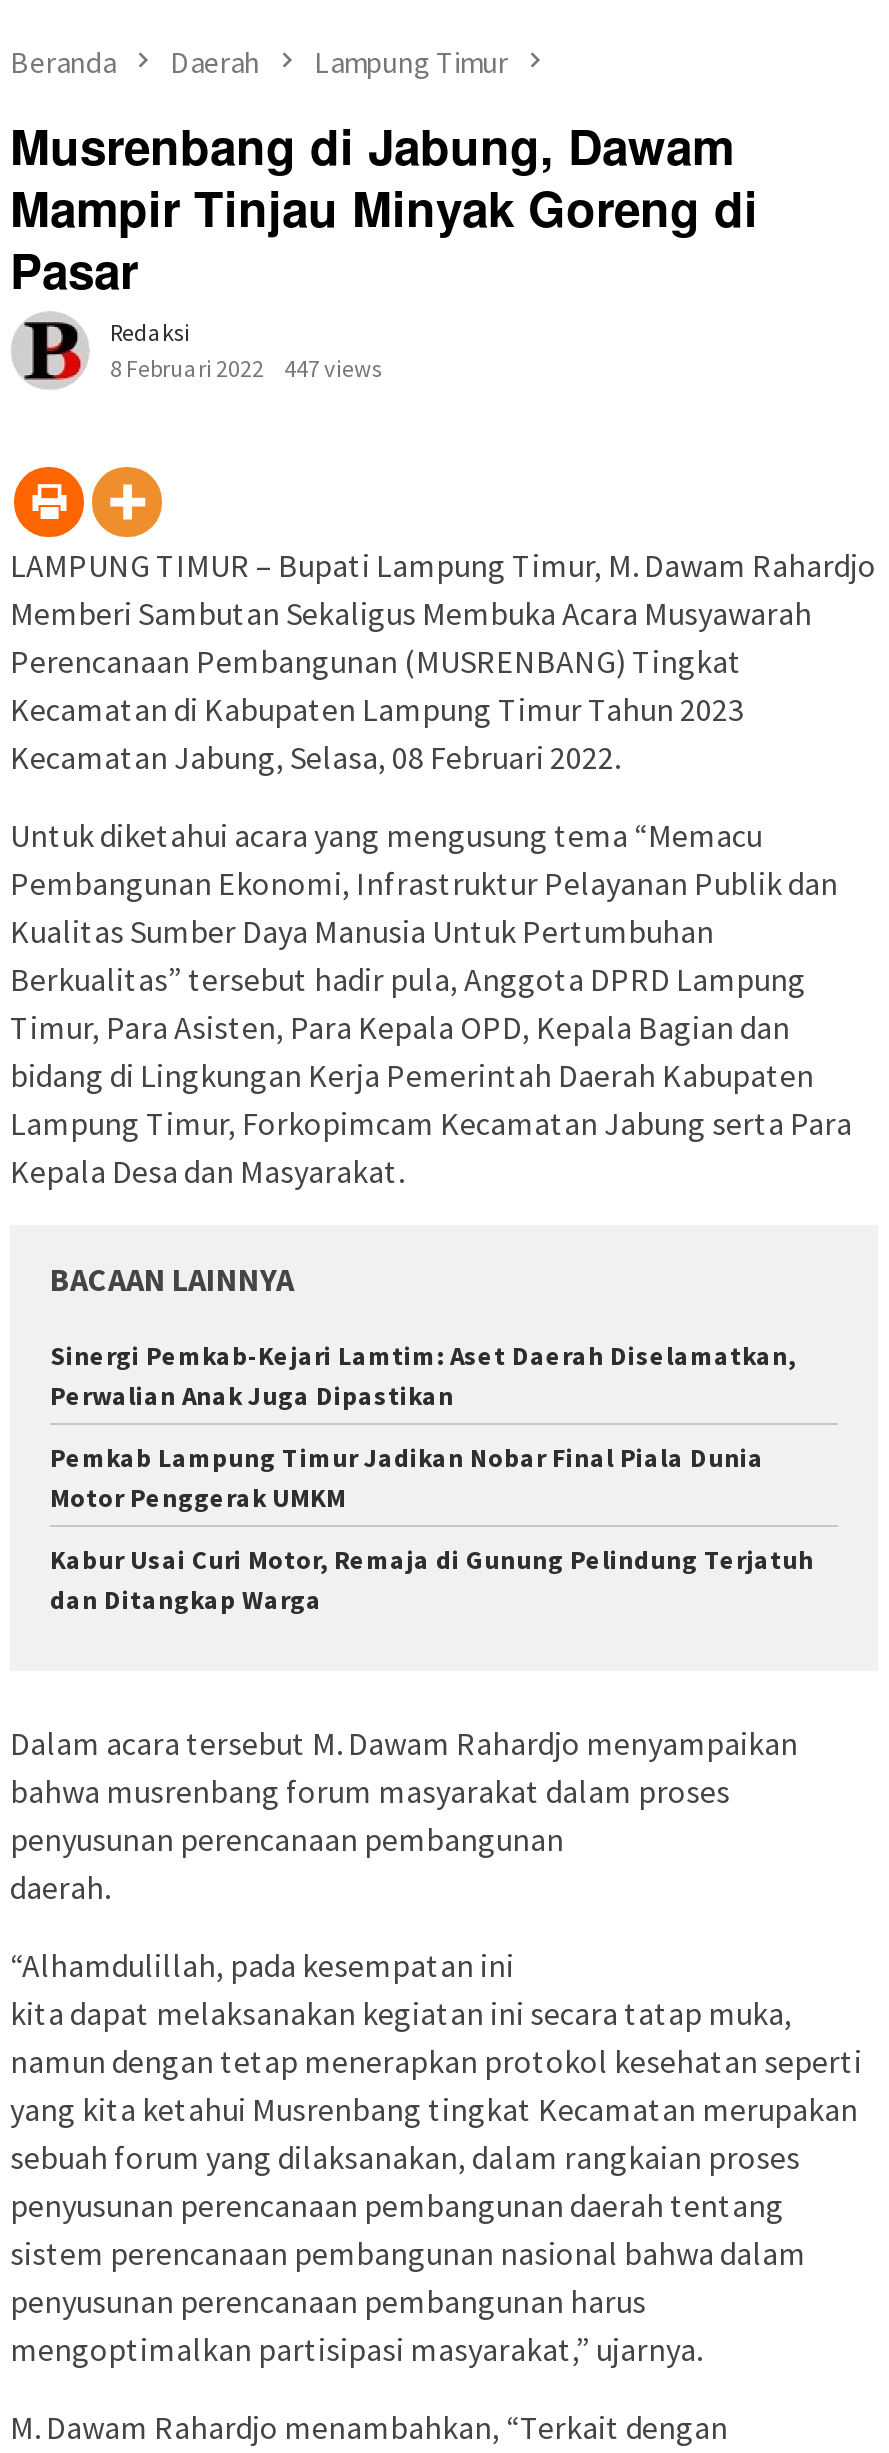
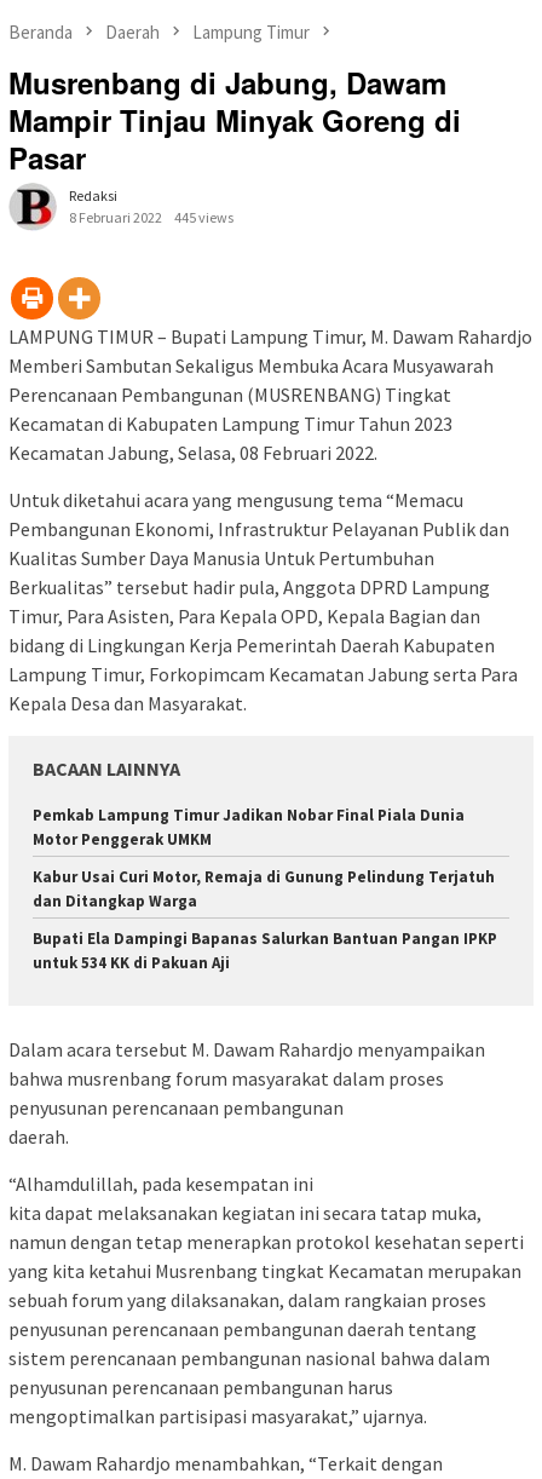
- 8 Februari 2022 447 views
+ 8 Februari 2022 445 views

- Sinergi Pemkab-Kejari Lamtim: Aset Daerah Diselamatkan,
- Perwalian Anak Juga Dipastikan

moved up: Pemkab Lampung Timur Jadikan Nobar Final Piala Dunia | Motor Penggerak UMKM | Kabur Usai Curi Motor, Remaja di Gunung Pelindung Terjatuh | dan Ditangkap Warga

+ Bupati Ela Dampingi Bapanas Salurkan Bantuan Pangan IPKP
+ untuk 534 KK di Pakuan Aji
